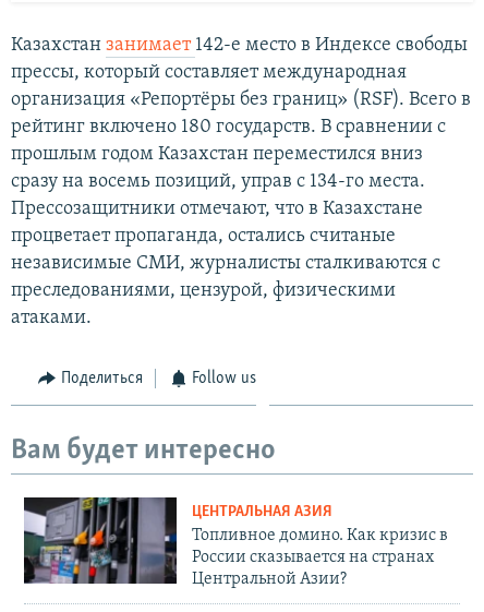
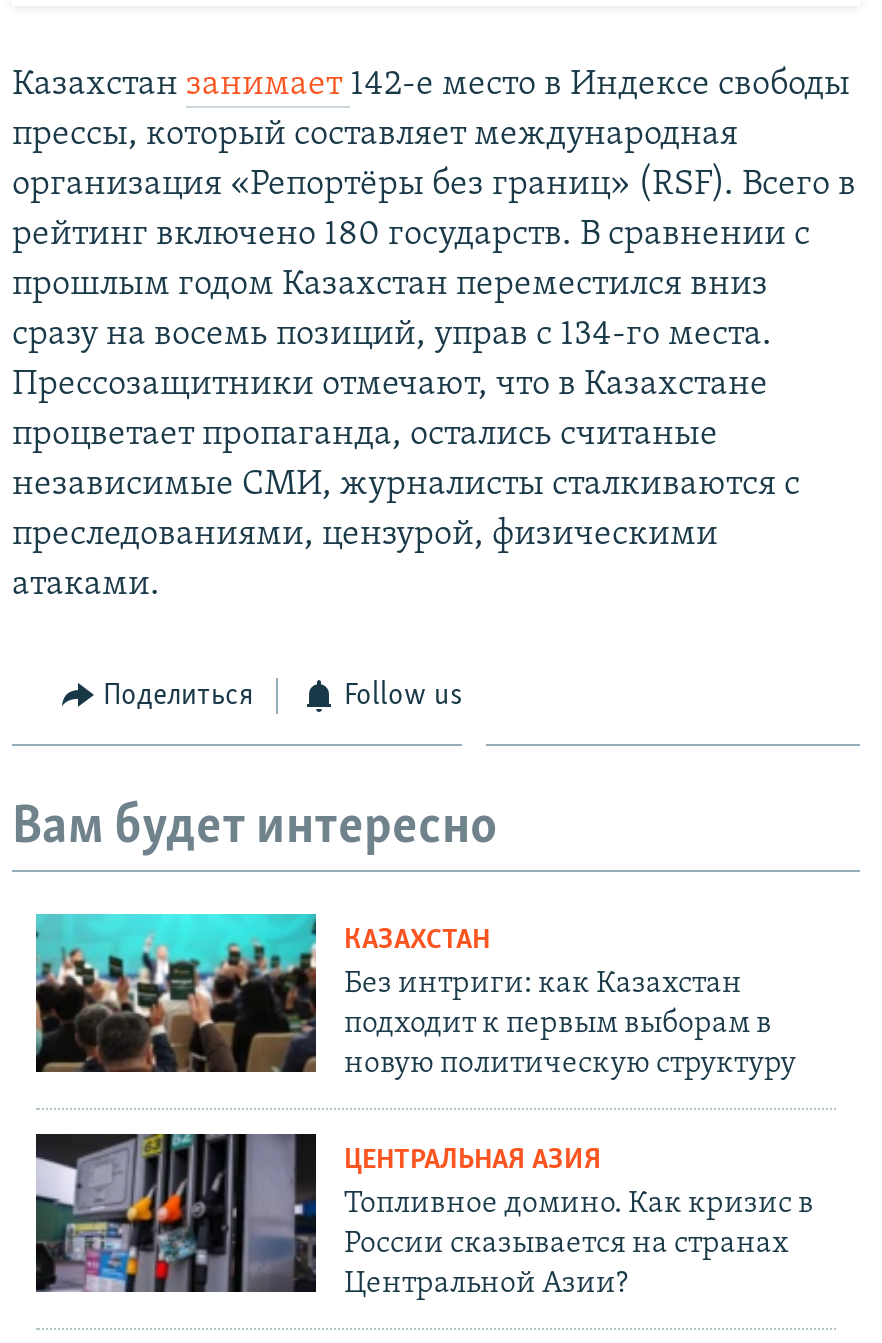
+ [image]
+ КАЗАХСТАН
+ Без интриги: как Казахстан
+ подходит к первым выборам в
+ новую политическую структуру
